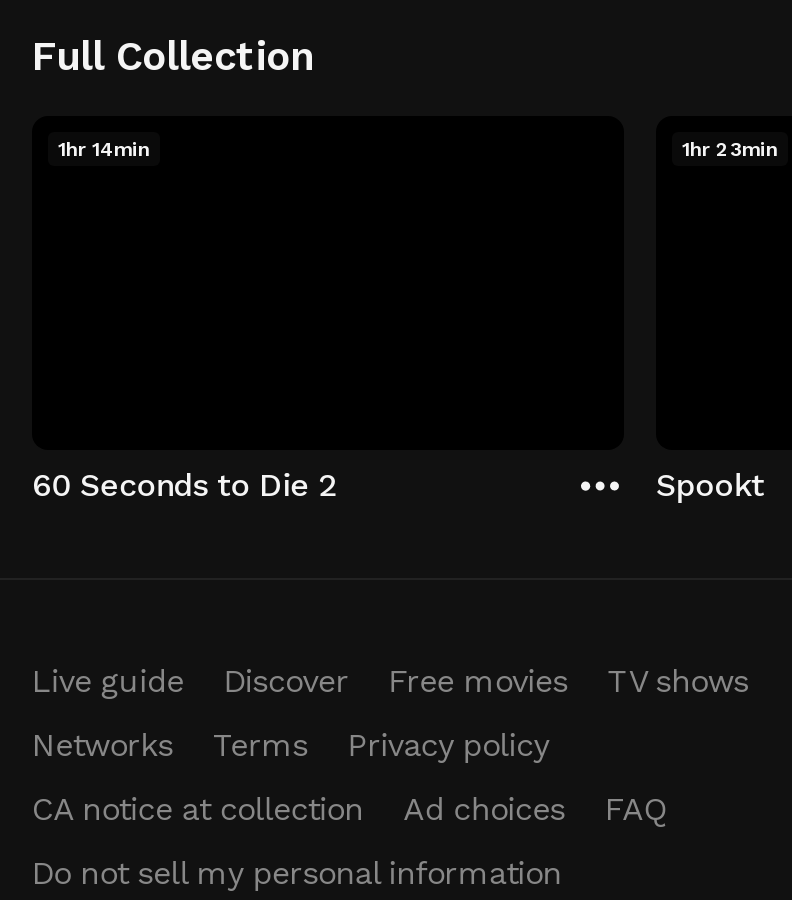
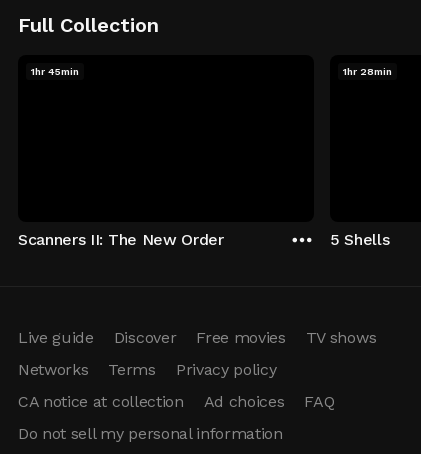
- 1hr 14min
+ 1hr 45min

- 1hr 23min
+ 1hr 28min

- 60 Seconds to Die 2
+ Scanners II: The New Order

- Spookt
+ 5 Shells
